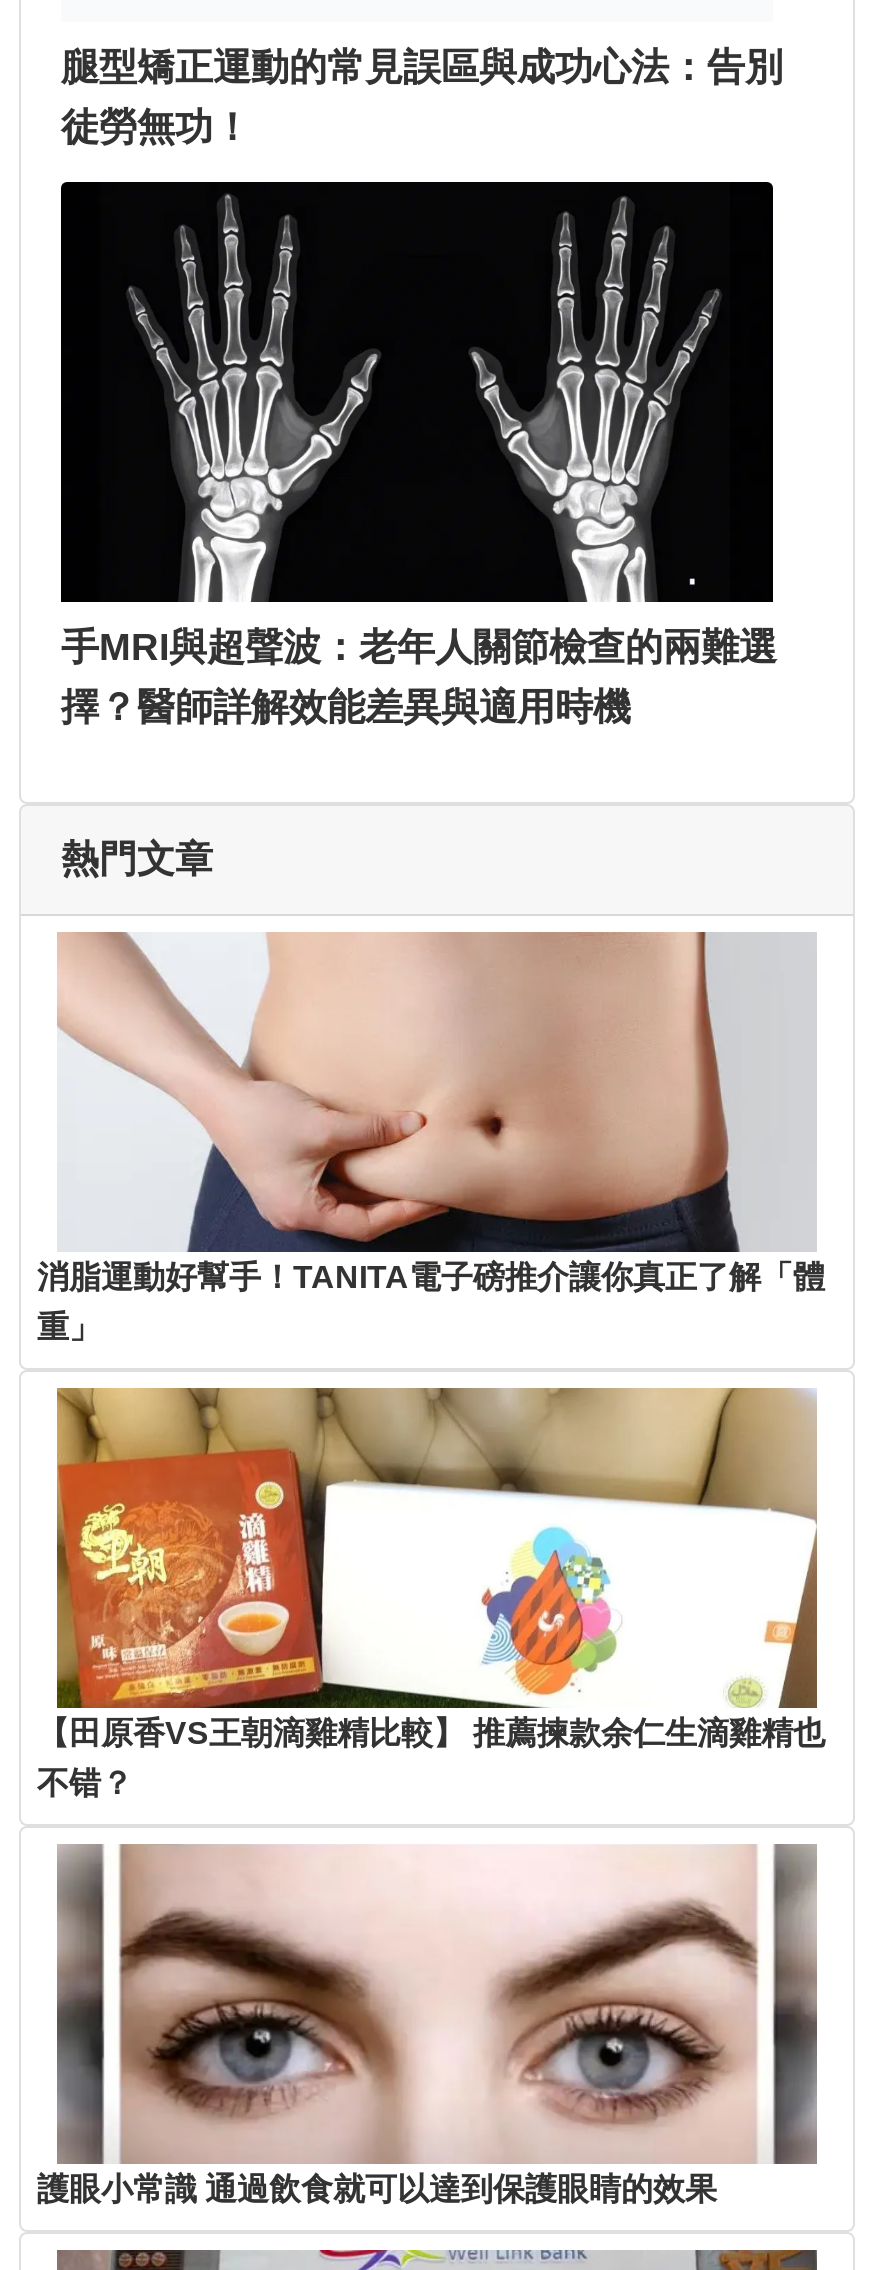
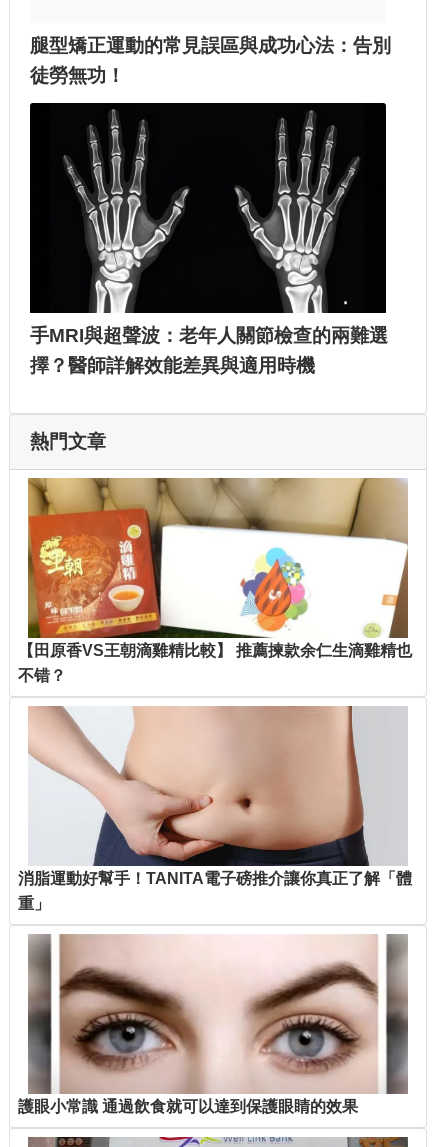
moved down: [image] | 消脂運動好幫手！TANITA電子磅推介讓你真正了解「體 | 重」

moved up: [image] | 【田原香VS王朝滴雞精比較】 推薦揀款余仁生滴雞精也 | 不错？
